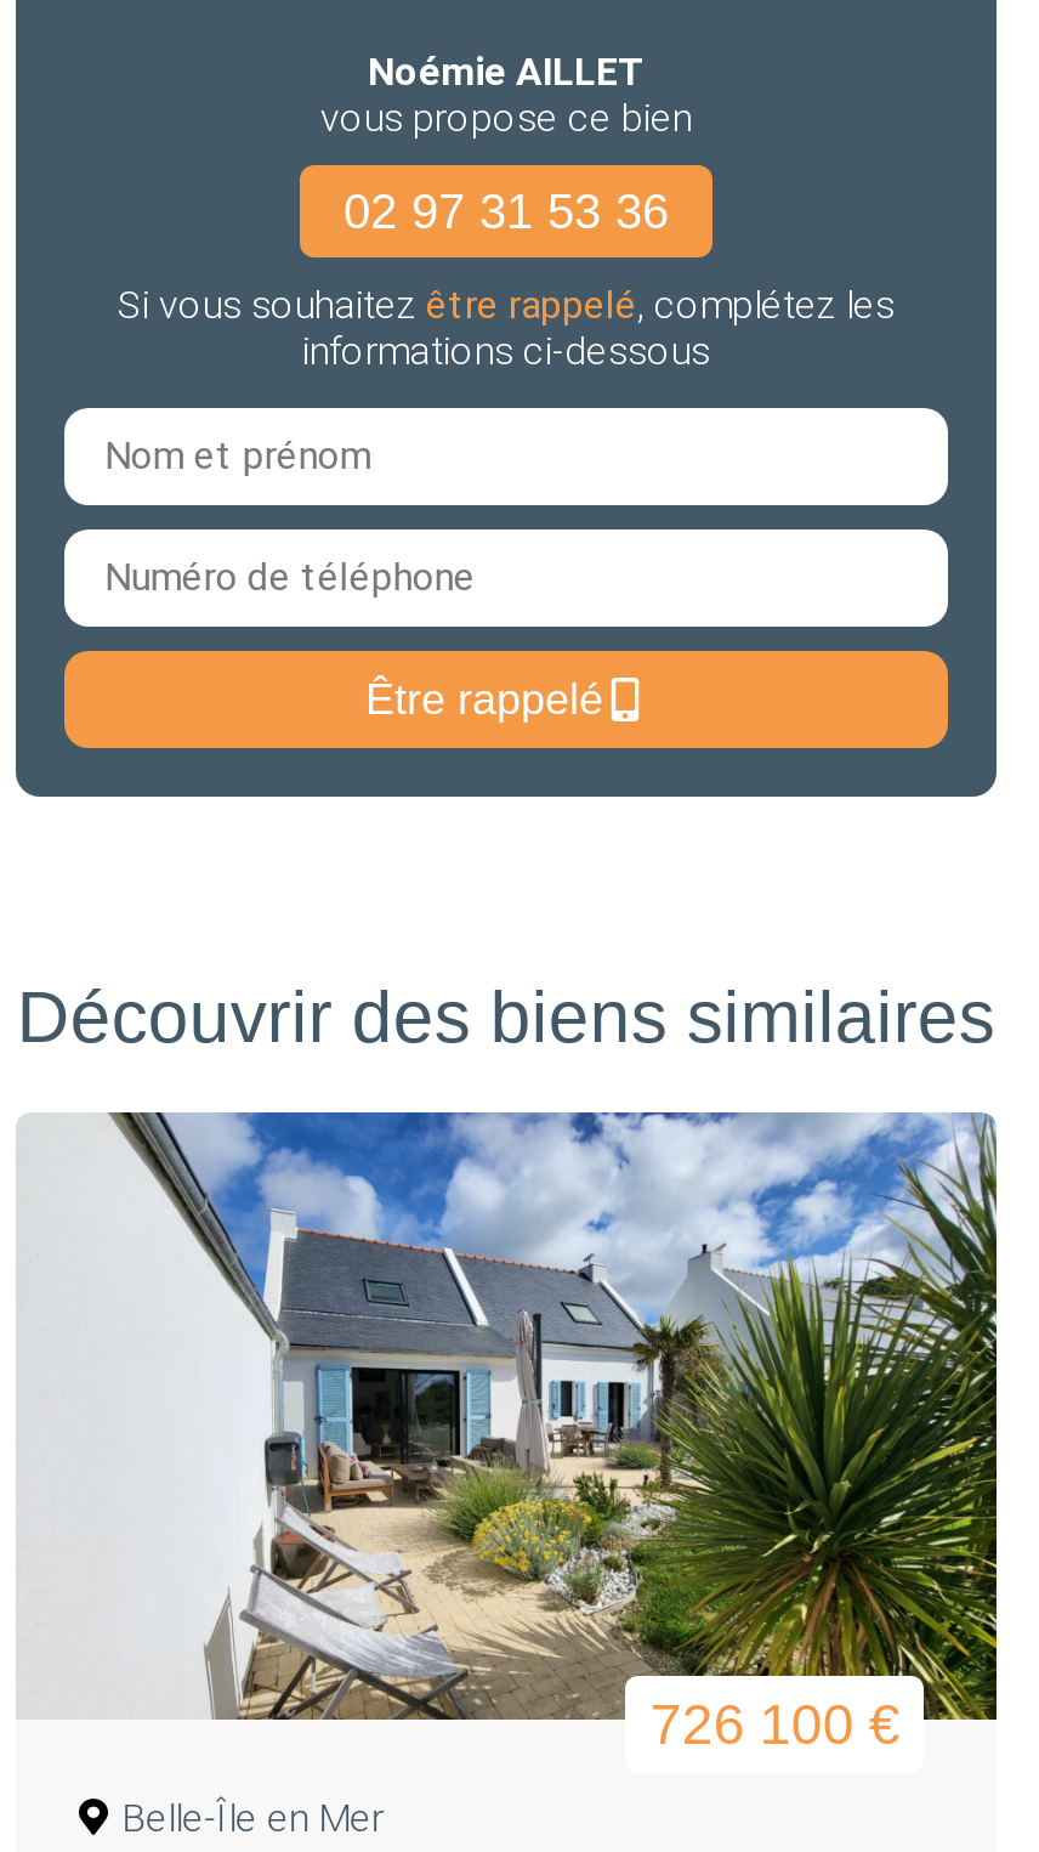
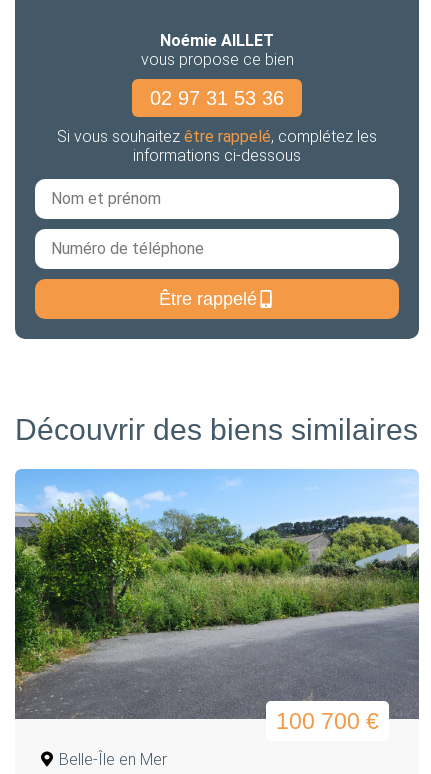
- [image]
- 726 100 €
+ [image]
+ 100 700 €
